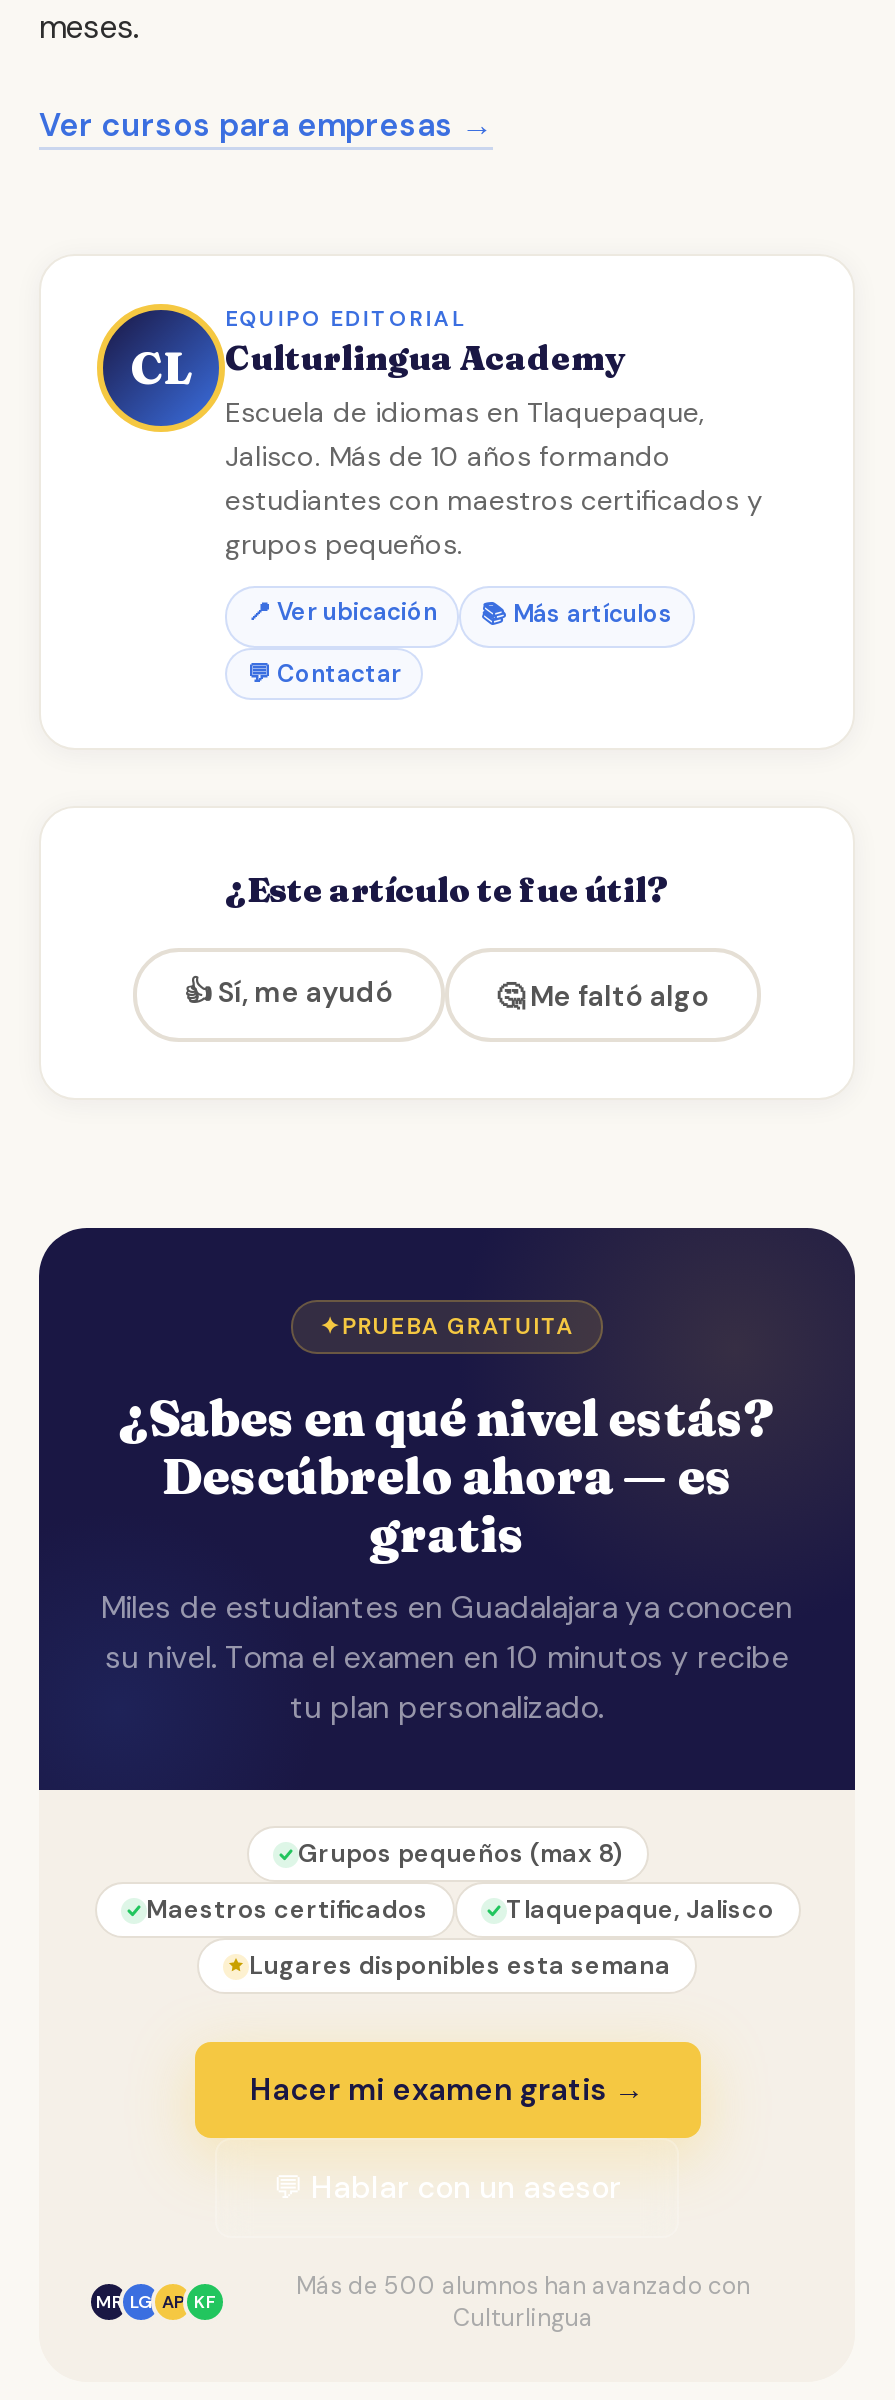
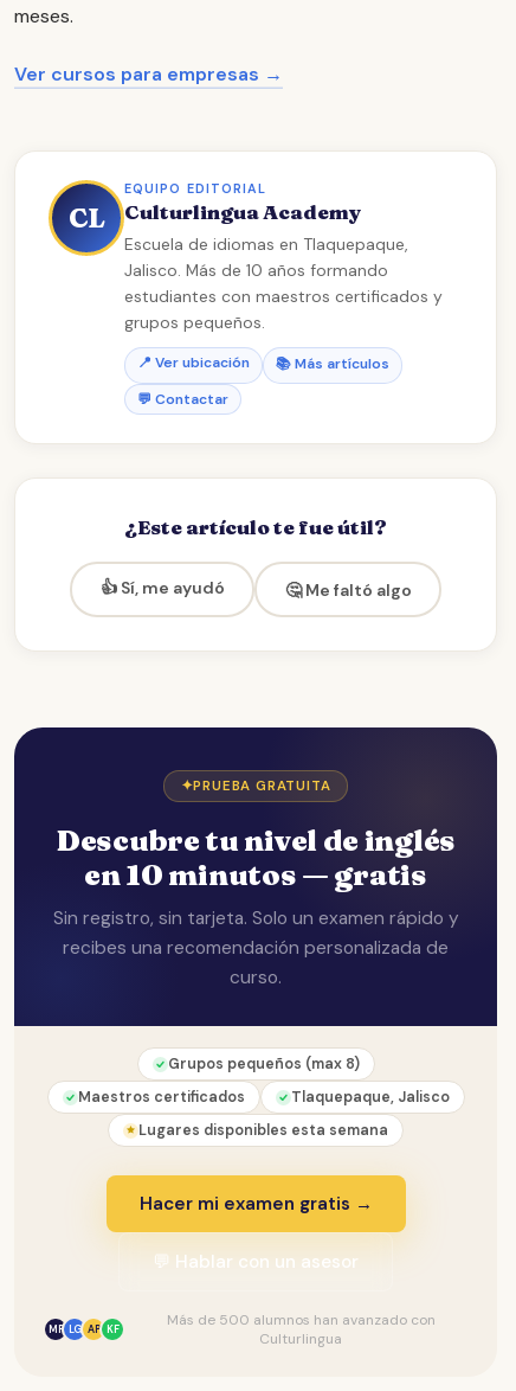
- ¿Sabes en qué nivel estás?
- Descúbrelo ahora — es
- gratis
- Miles de estudiantes en Guadalajara ya conocen
- su nivel. Toma el examen en 10 minutos y recibe
- tu plan personalizado.
+ Descubre tu nivel de inglés
+ en 10 minutos — gratis
+ Sin registro, sin tarjeta. Solo un examen rápido y
+ recibes una recomendación personalizada de
+ curso.
